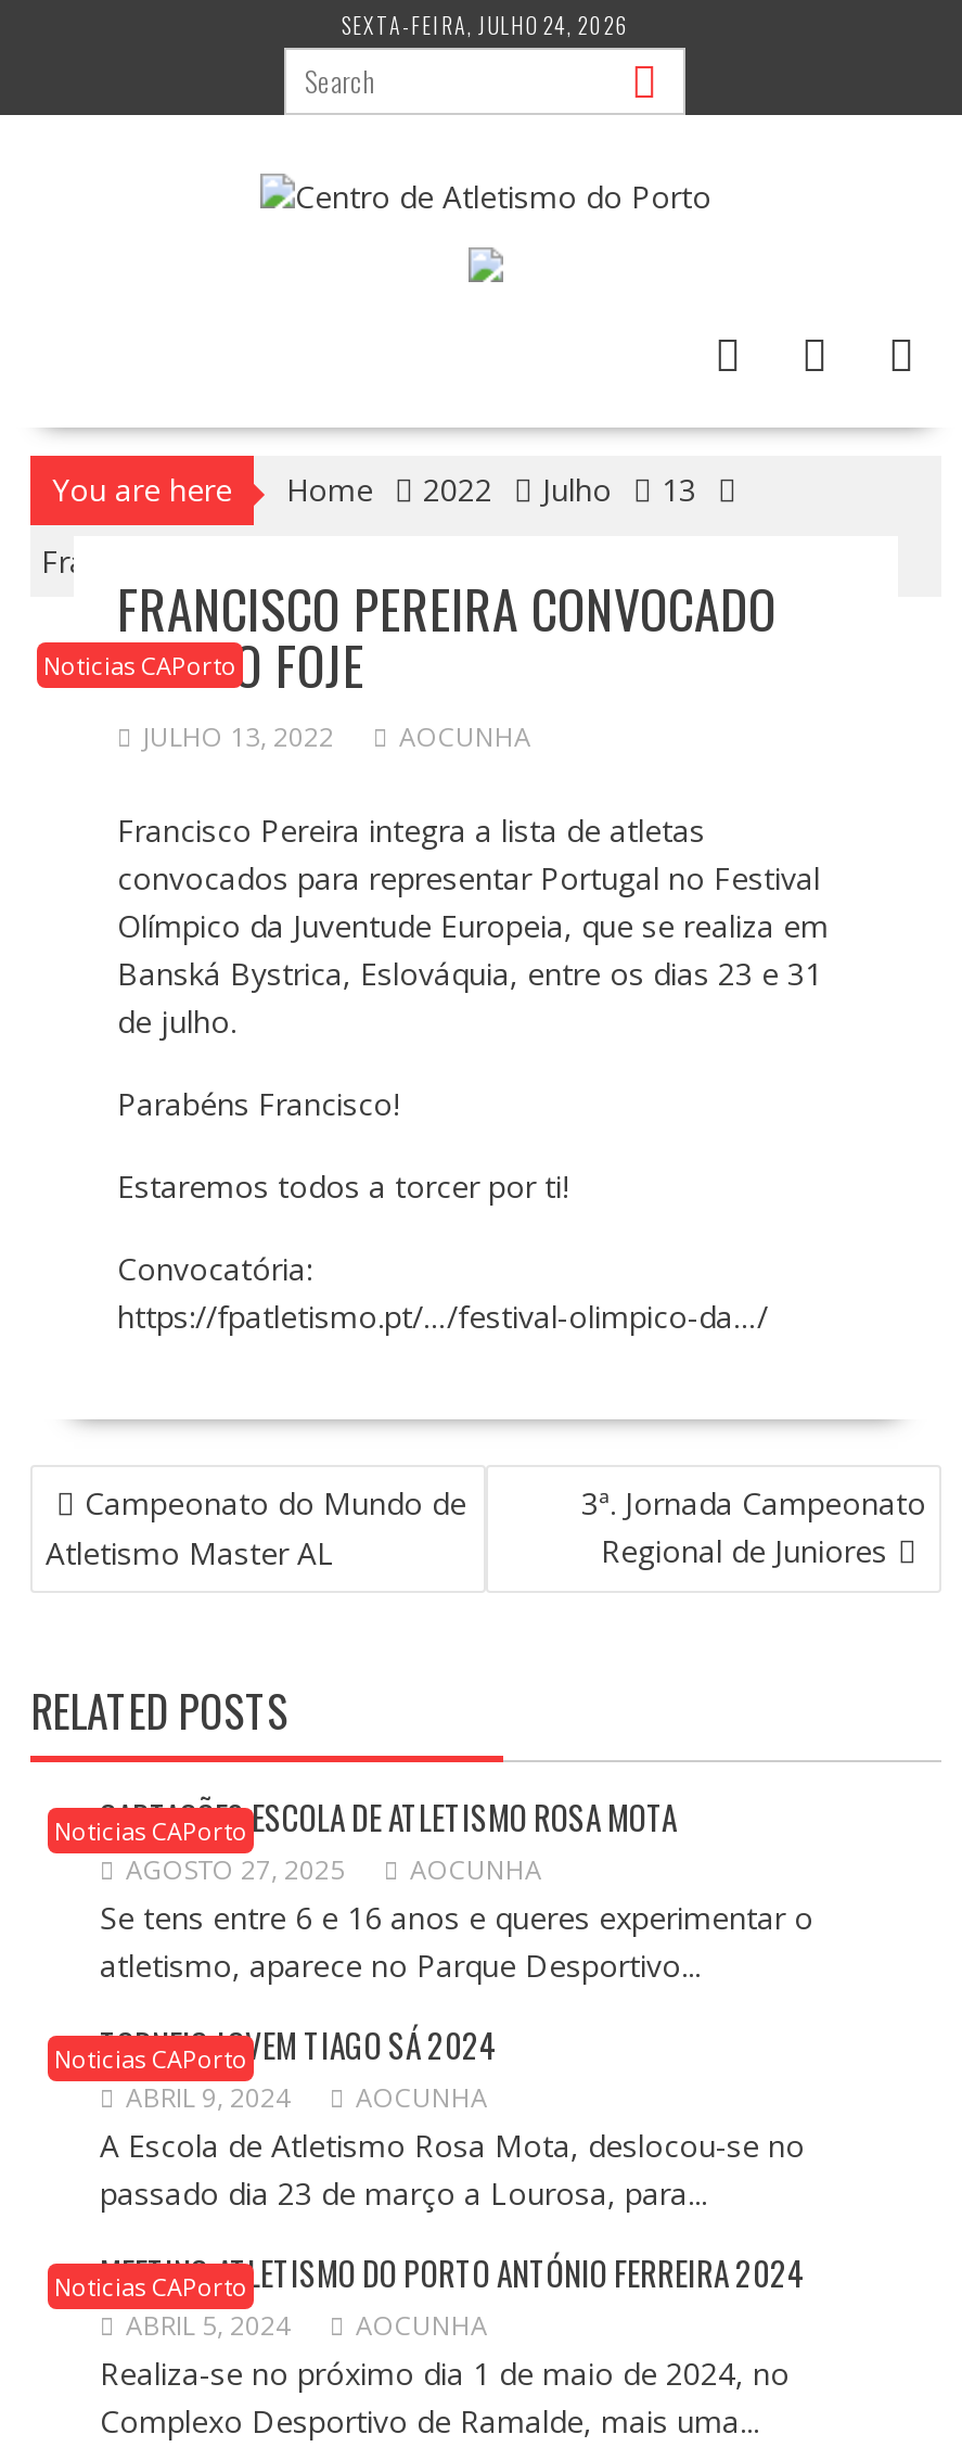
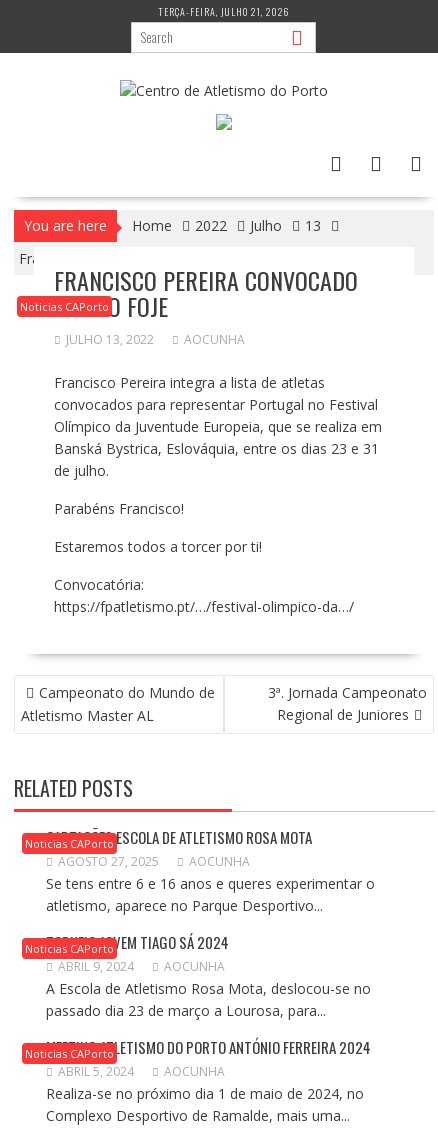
- SEXTA-FEIRA, JULHO 24, 2026
+ TERÇA-FEIRA, JULHO 21, 2026
